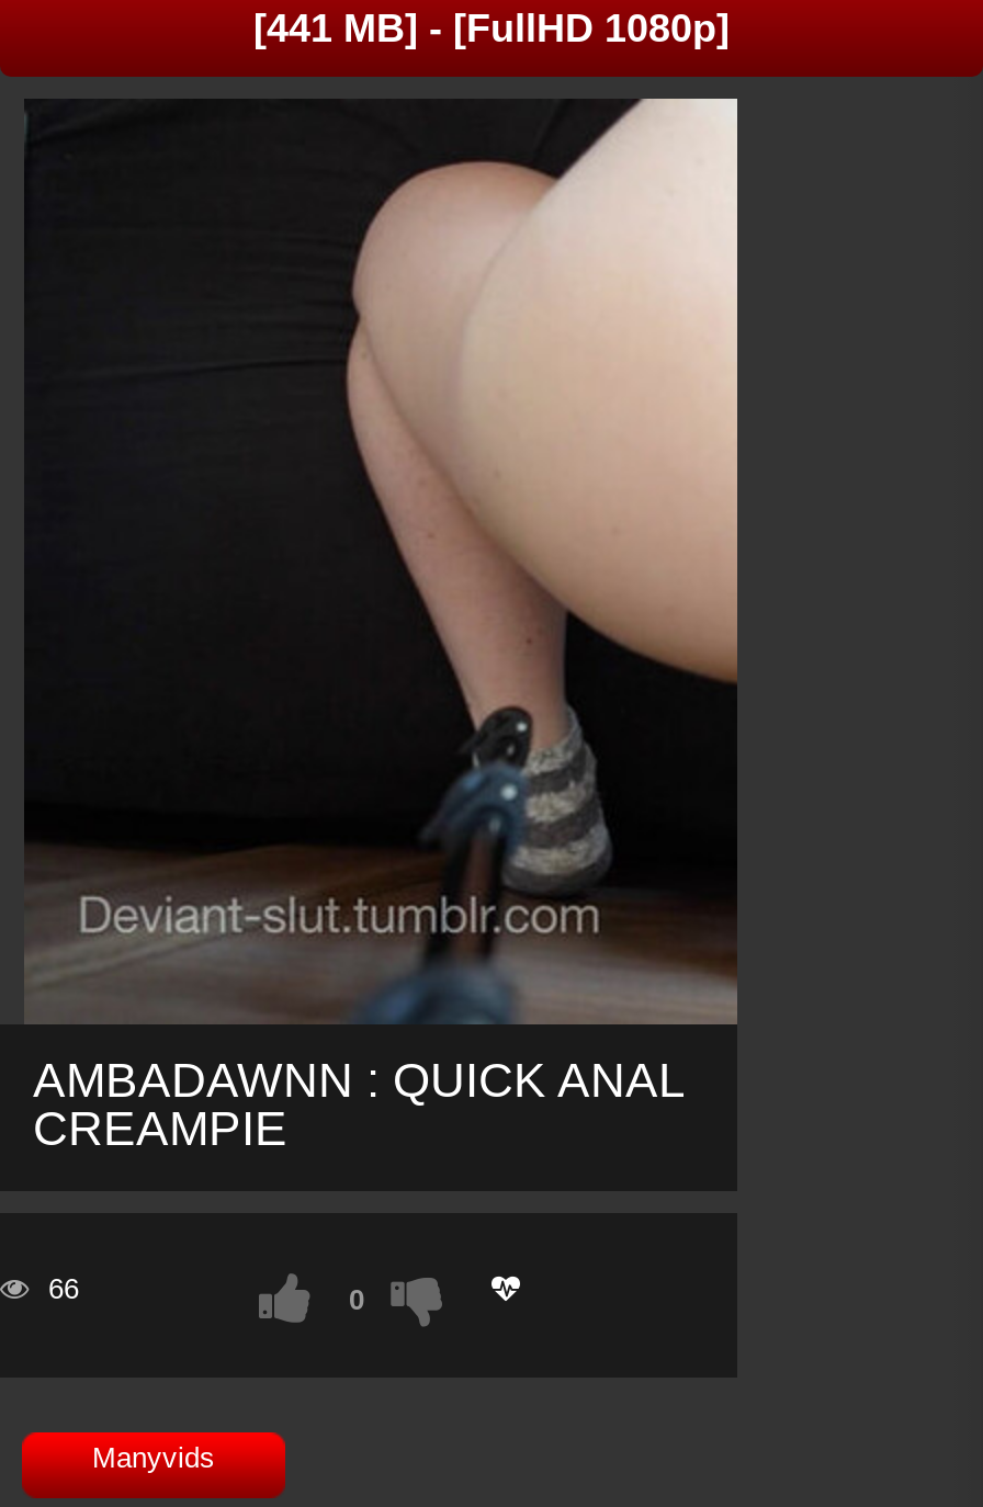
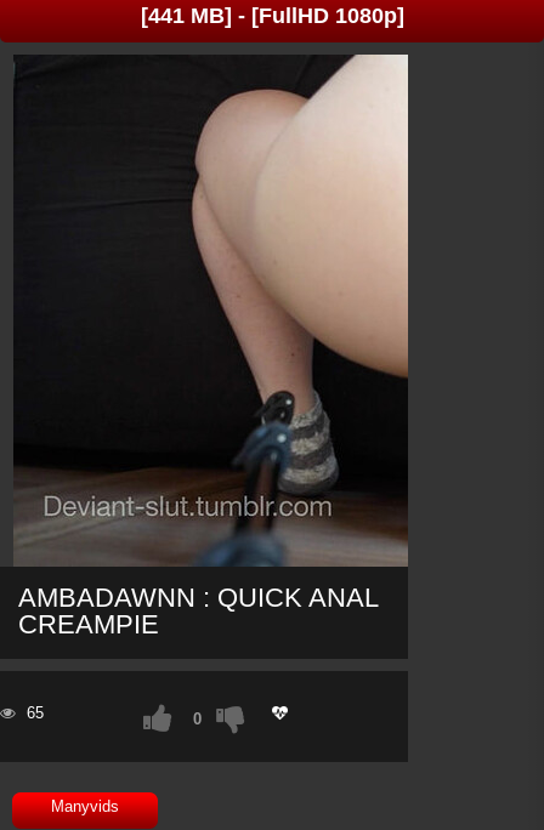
- 66
+ 65
